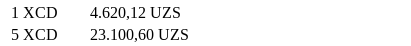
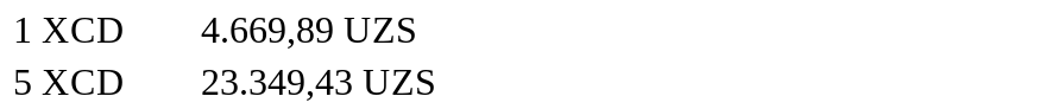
- 1 XCD 4.620,12 UZS
+ 1 XCD 4.669,89 UZS

- 5 XCD 23.100,60 UZS
+ 5 XCD 23.349,43 UZS
